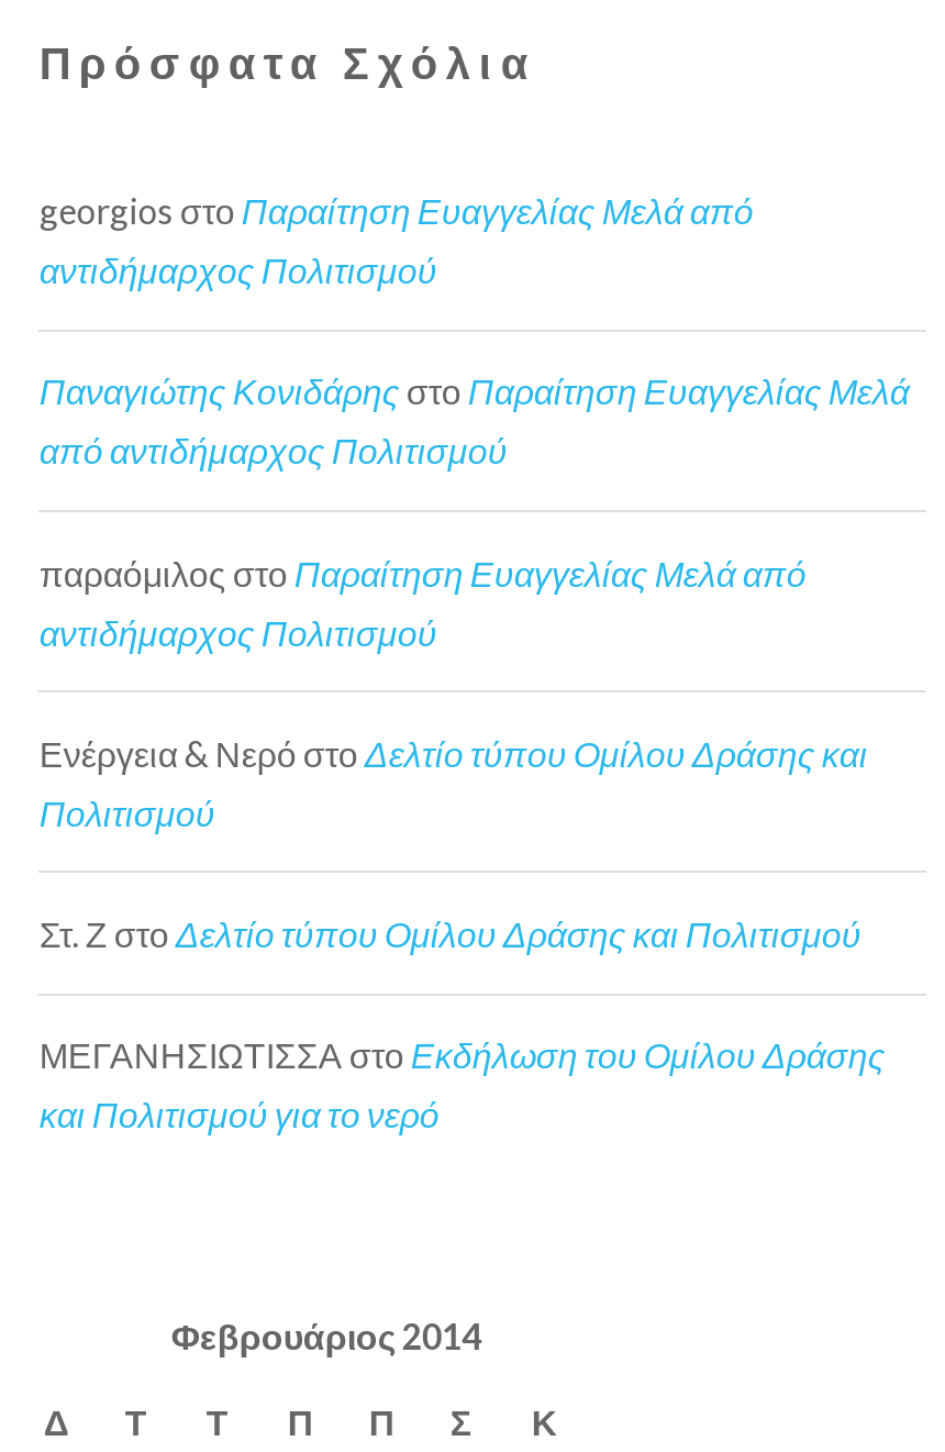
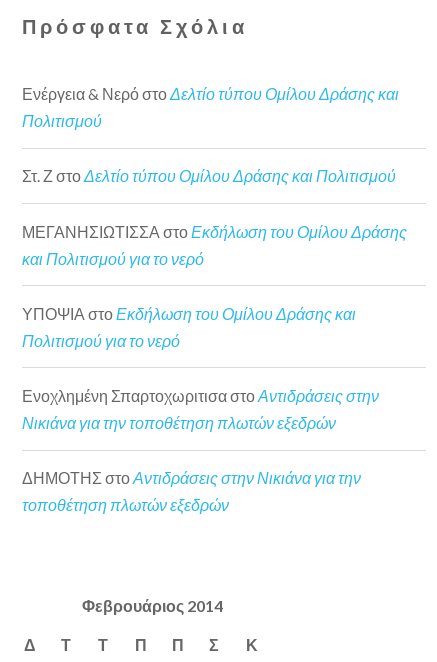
- georgios στο Παραίτηση Ευαγγελίας Μελά από
- αντιδήμαρχος Πολιτισμού
- Παναγιώτης Κονιδάρης στο Παραίτηση Ευαγγελίας Μελά
- από αντιδήμαρχος Πολιτισμού
- παραόμιλος στο Παραίτηση Ευαγγελίας Μελά από
- αντιδήμαρχος Πολιτισμού

moved up: Ενέργεια & Νερό στο Δελτίο τύπου Ομίλου Δράσης και | Πολιτισμού | Στ. Ζ στο Δελτίο τύπου Ομίλου Δράσης και Πολιτισμού | ΜΕΓΑΝΗΣΙΩΤΙΣΣΑ στο Εκδήλωση του Ομίλου Δράσης | και Πολιτισμού για το νερό

+ ΥΠΟΨΙΑ στο Εκδήλωση του Ομίλου Δράσης και
+ Πολιτισμού για το νερό
+ Ενοχλημένη Σπαρτοχωριτισα στο Αντιδράσεις στην
+ Νικιάνα για την τοποθέτηση πλωτών εξεδρών
+ ΔΗΜΟΤΗΣ στο Αντιδράσεις στην Νικιάνα για την
+ τοποθέτηση πλωτών εξεδρών
